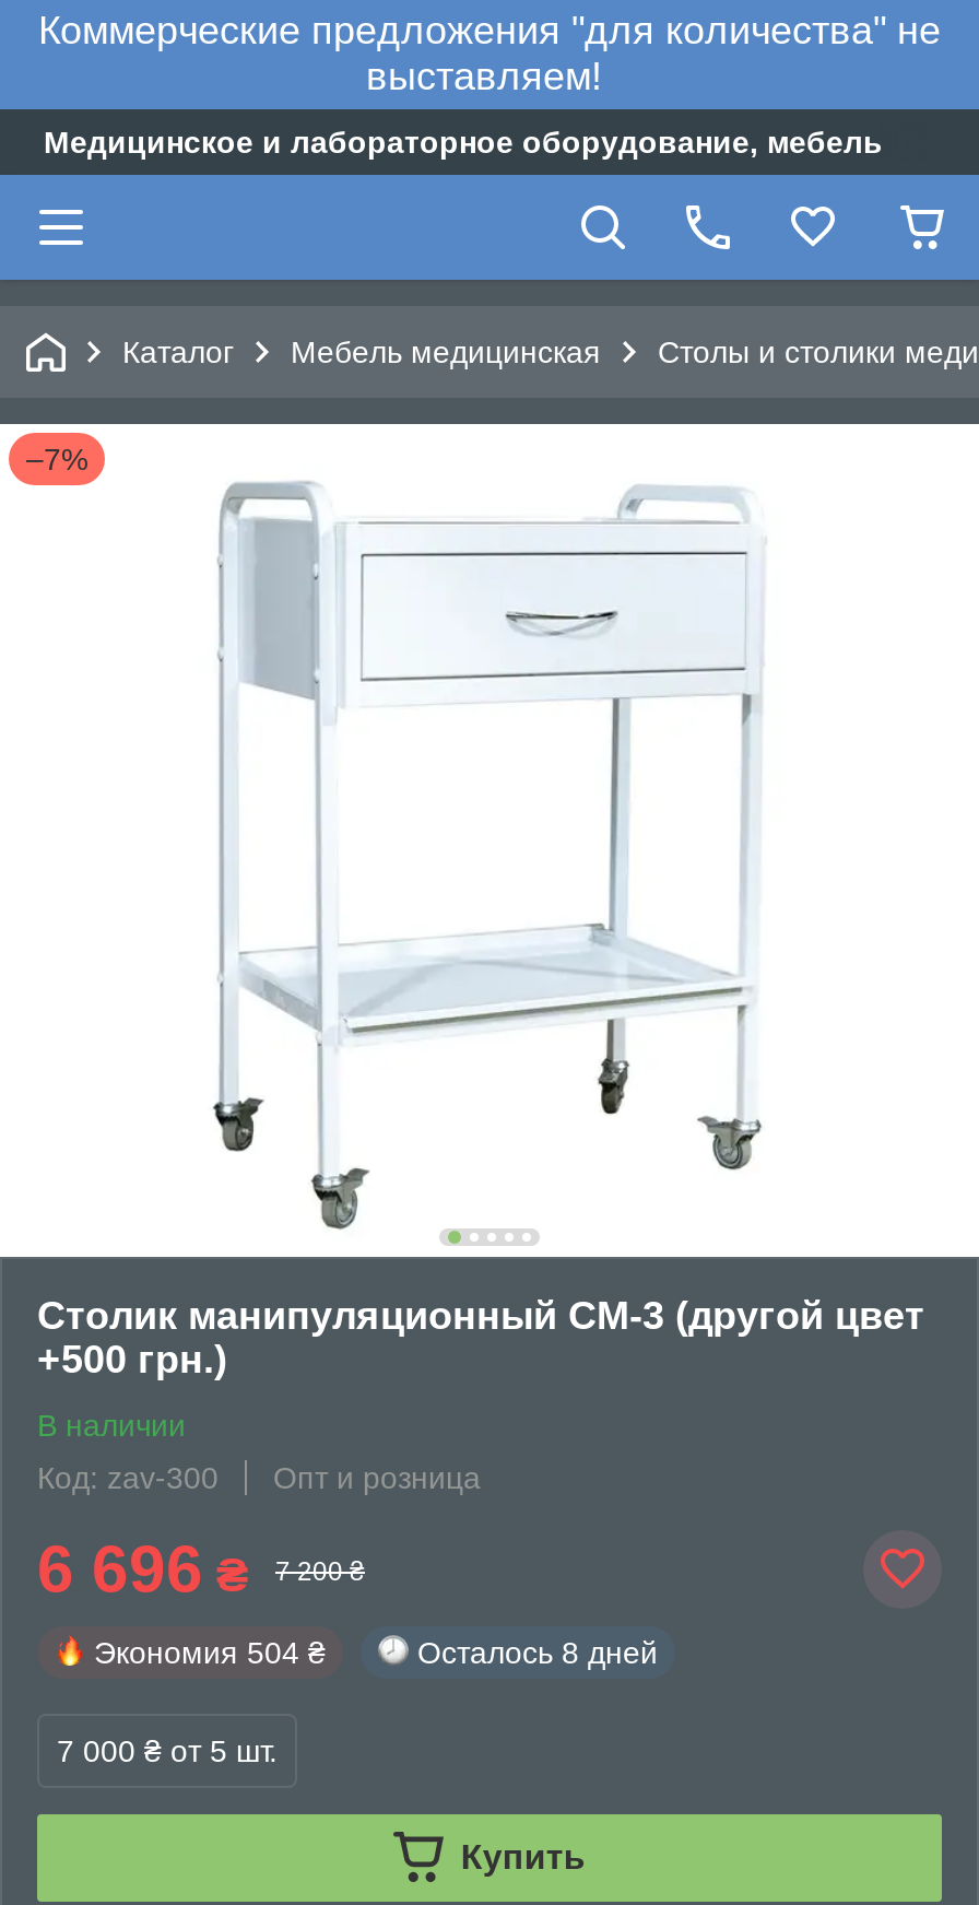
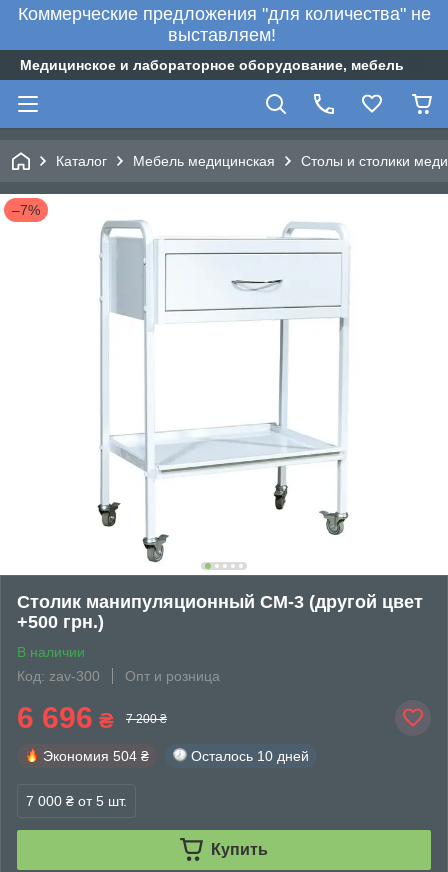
- Осталось 8 дней
+ Осталось 10 дней
